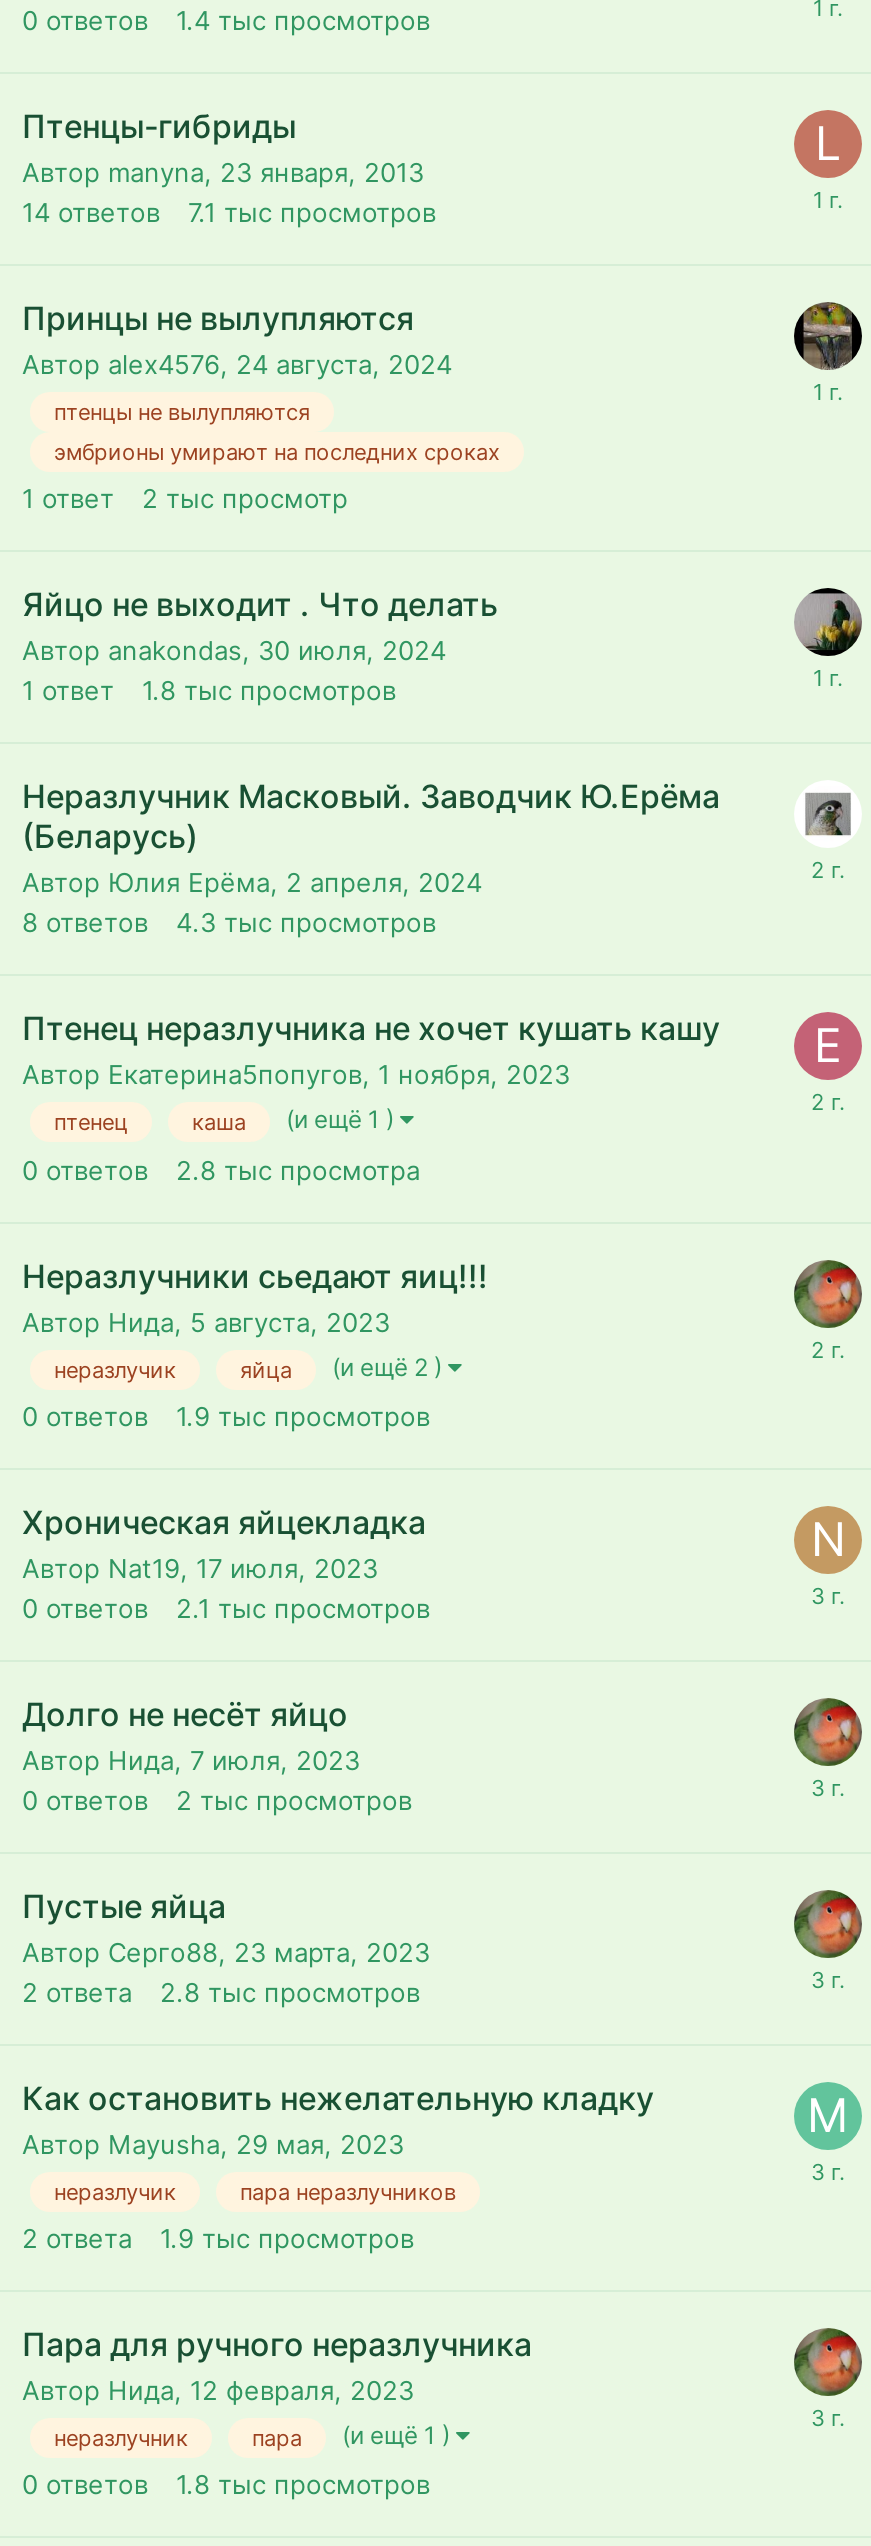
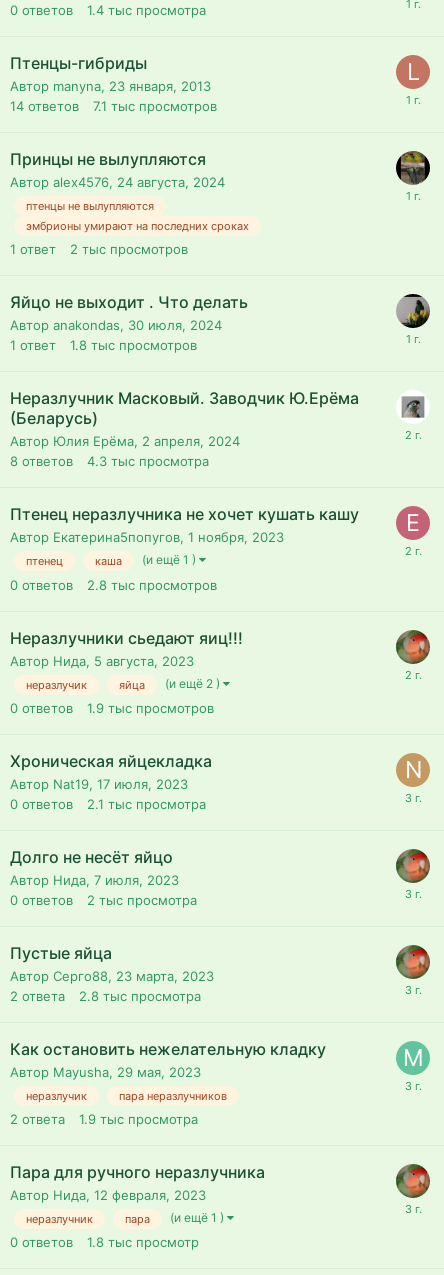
- 1.4 тыс просмотров
+ 1.4 тыс просмотра

- 2 тыс просмотр

- 4.3 тыс просмотров
+ 4.3 тыс просмотра

moved down: 2.8 тыс просмотра

- 2.1 тыс просмотров
+ 2.1 тыс просмотра

moved up: 2 тыс просмотров

+ 2 тыс просмотра

moved up: 2.8 тыс просмотров

- 1.9 тыс просмотров
+ 1.9 тыс просмотра

- 1.8 тыс просмотров
+ 1.8 тыс просмотр
